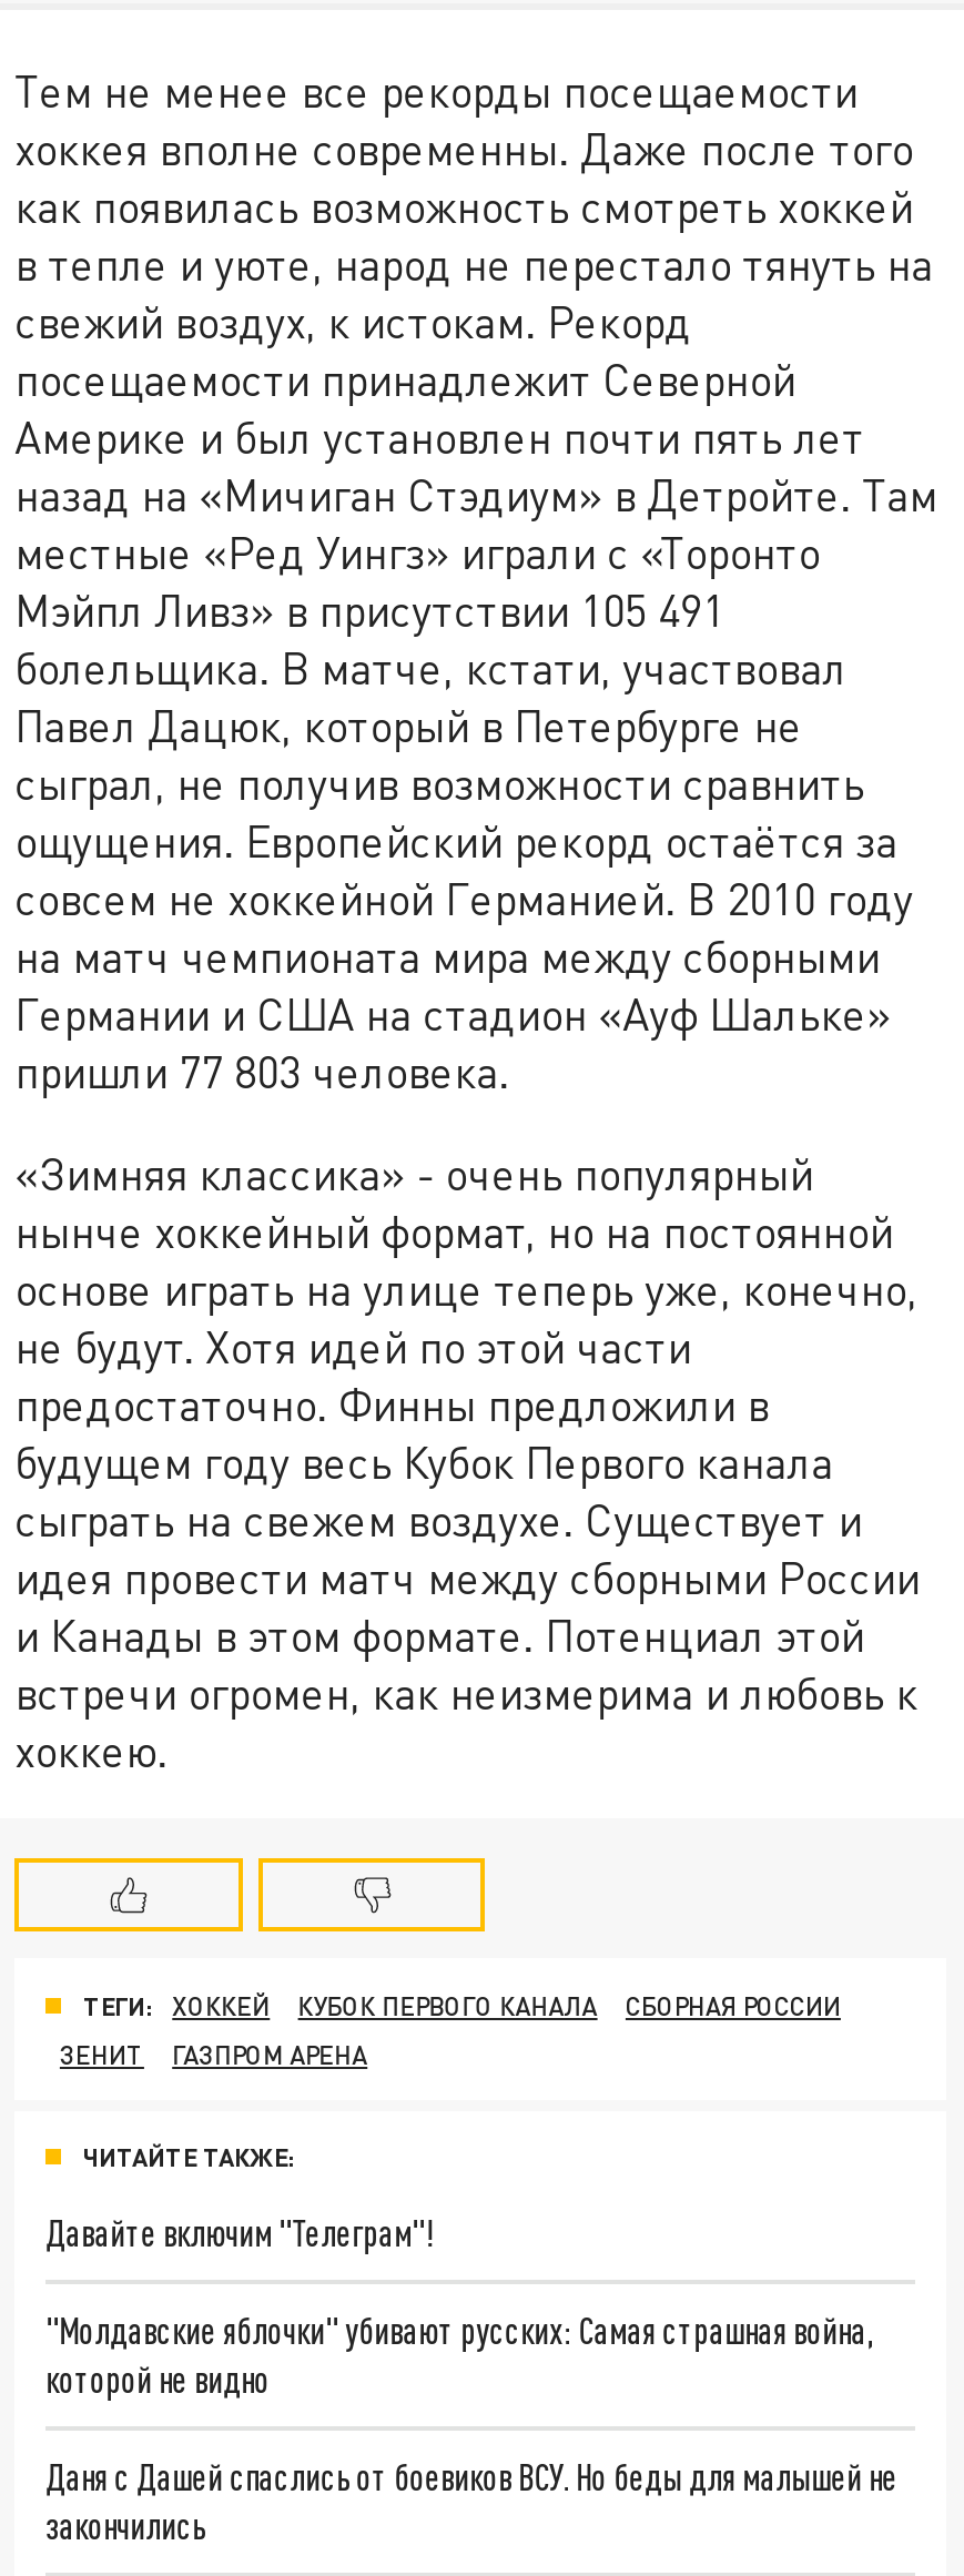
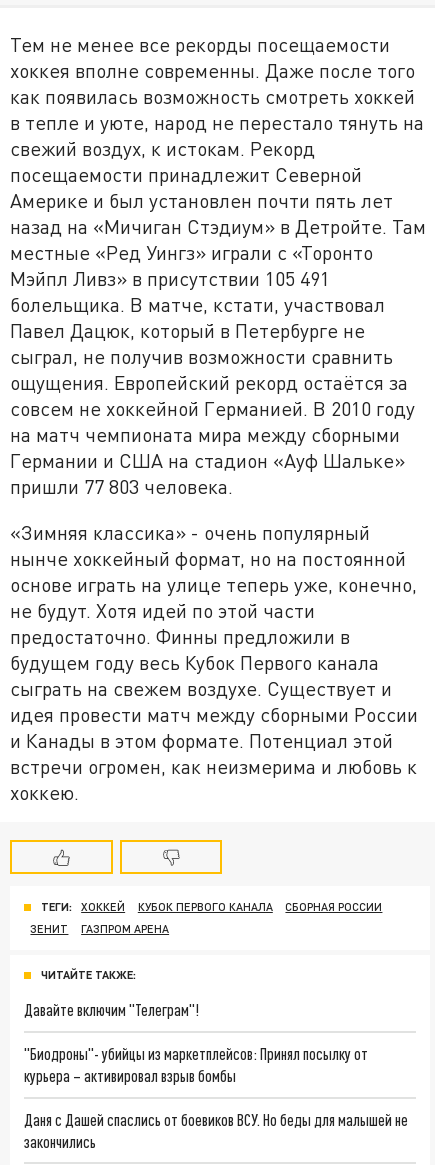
- "Молдавские яблочки" убивают русских: Самая страшная война,
- которой не видно
+ "Биодроны"- убийцы из маркетплейсов: Принял посылку от
+ курьера – активировал взрыв бомбы
